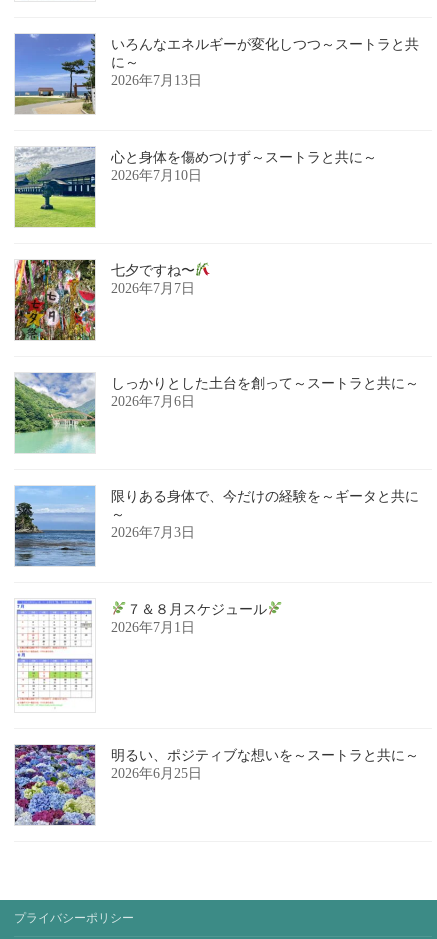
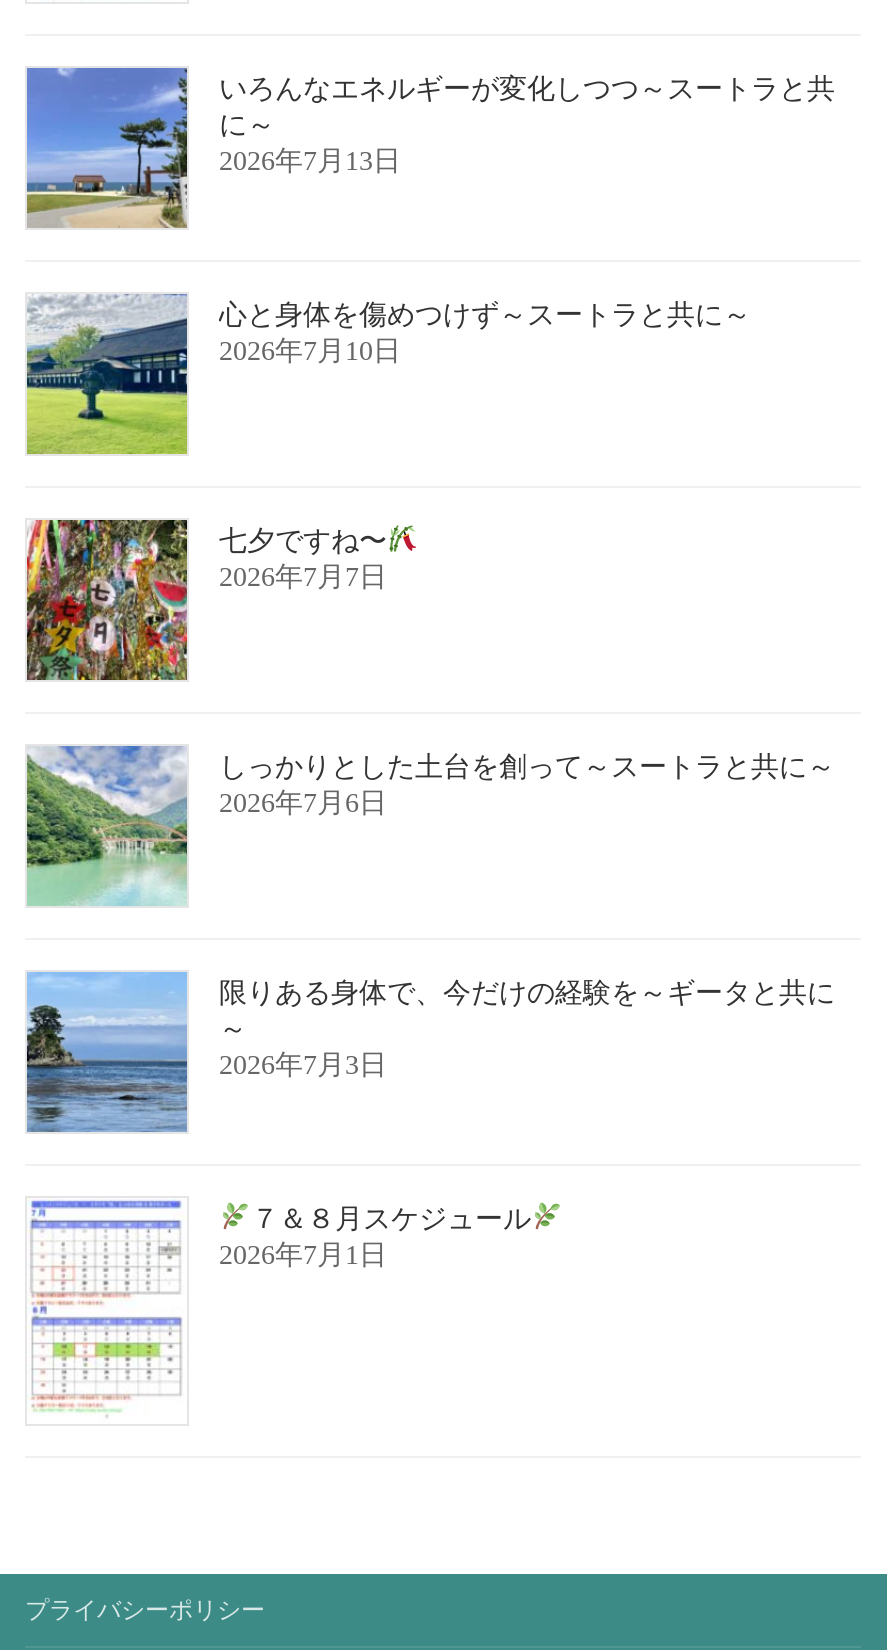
- [image]
- 明るい、ポジティブな想いを～スートラと共に～
- 2026年6月25日
